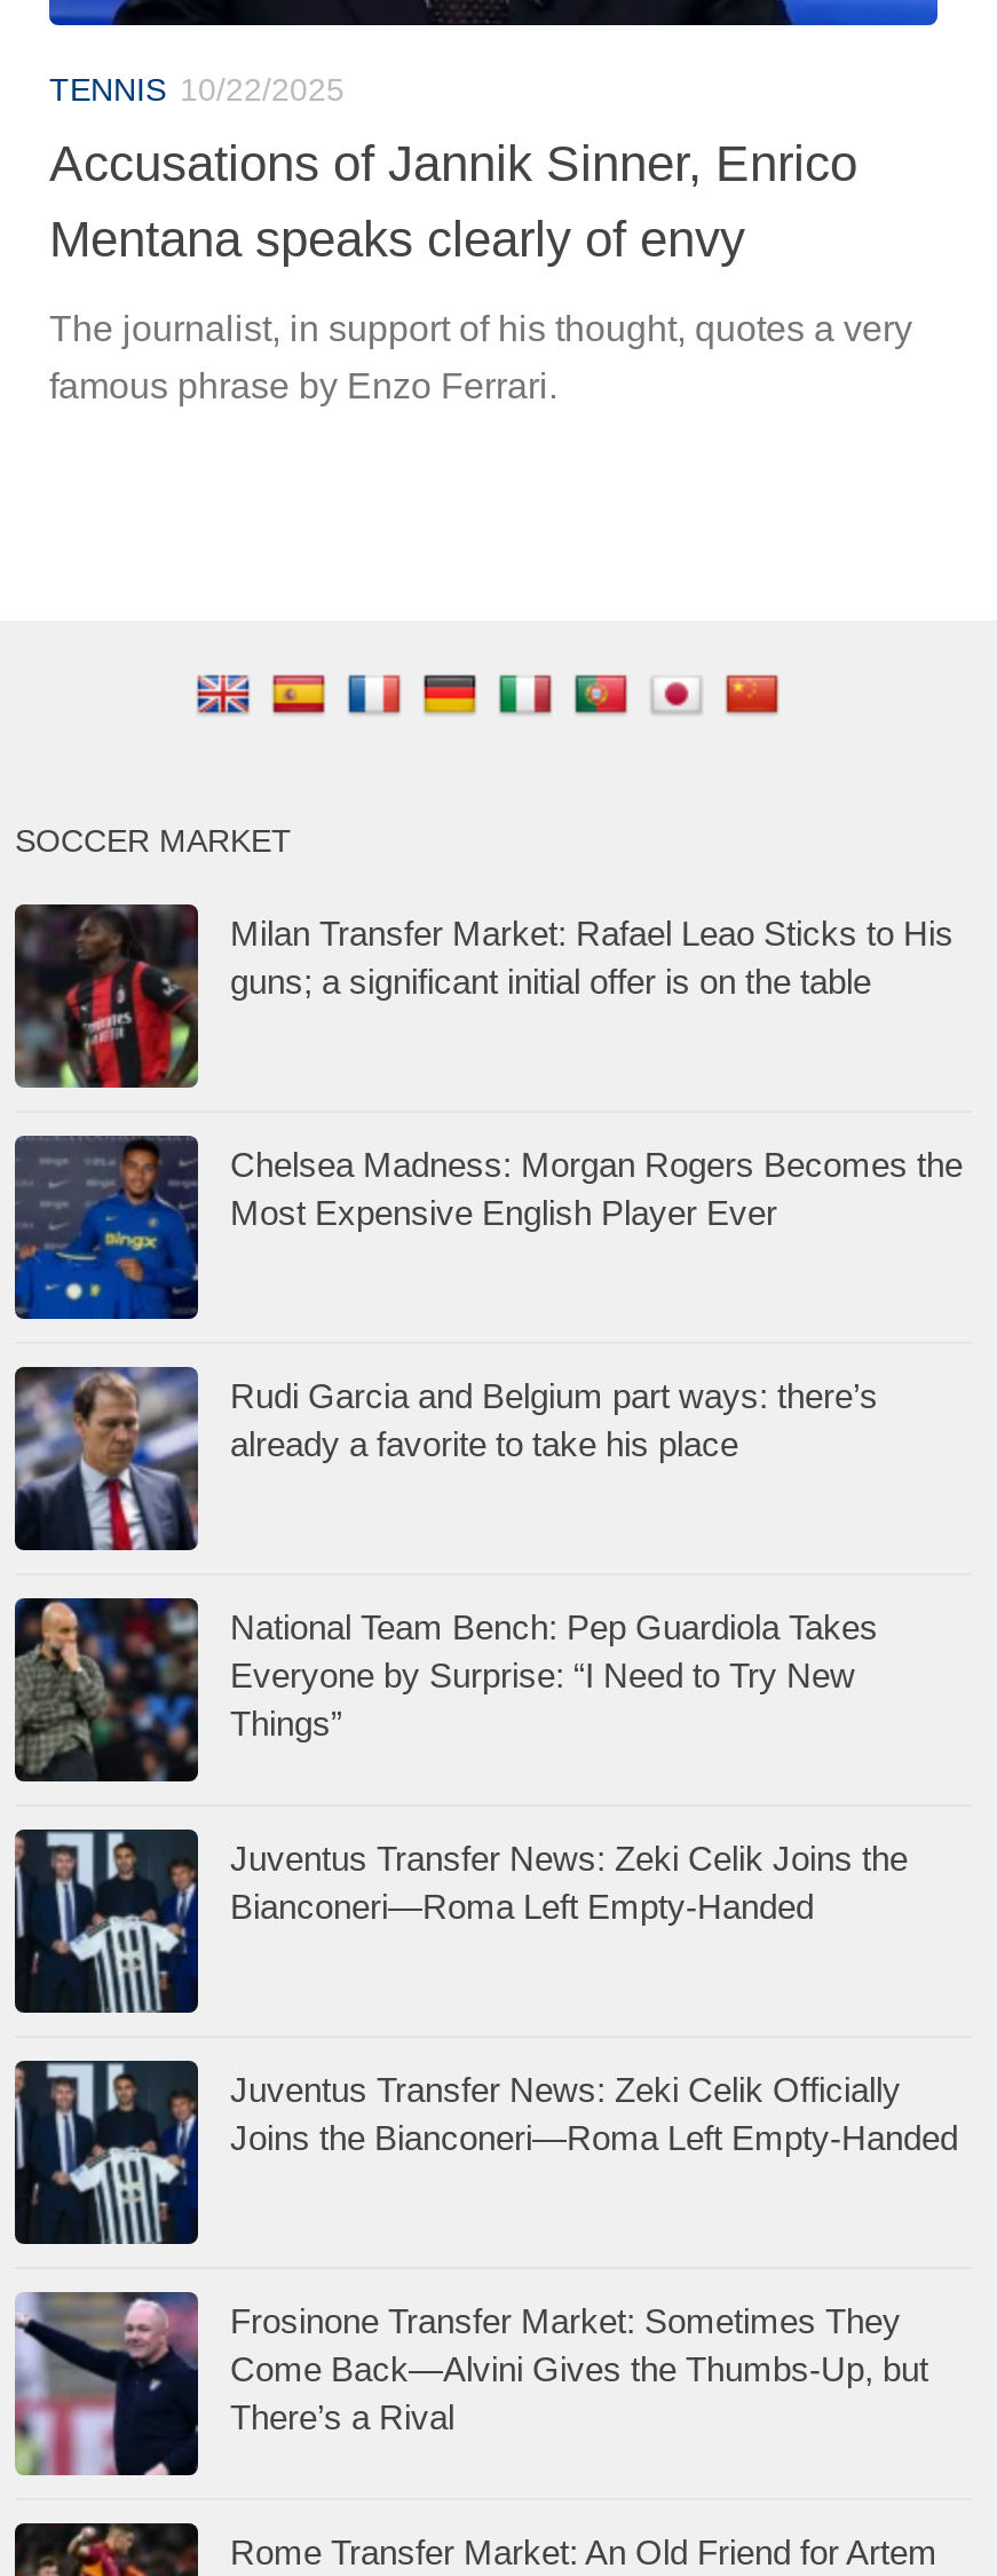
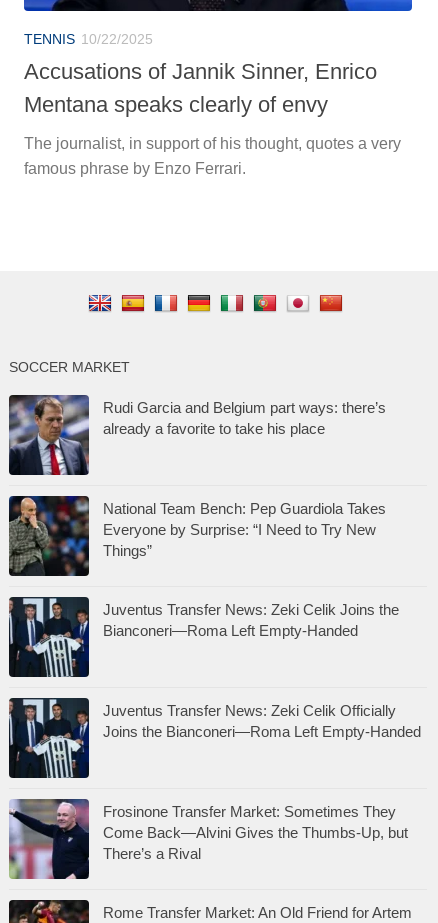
- [image]
- Milan Transfer Market: Rafael Leao Sticks to His
- guns; a significant initial offer is on the table

- [image]
- Chelsea Madness: Morgan Rogers Becomes the
- Most Expensive English Player Ever
